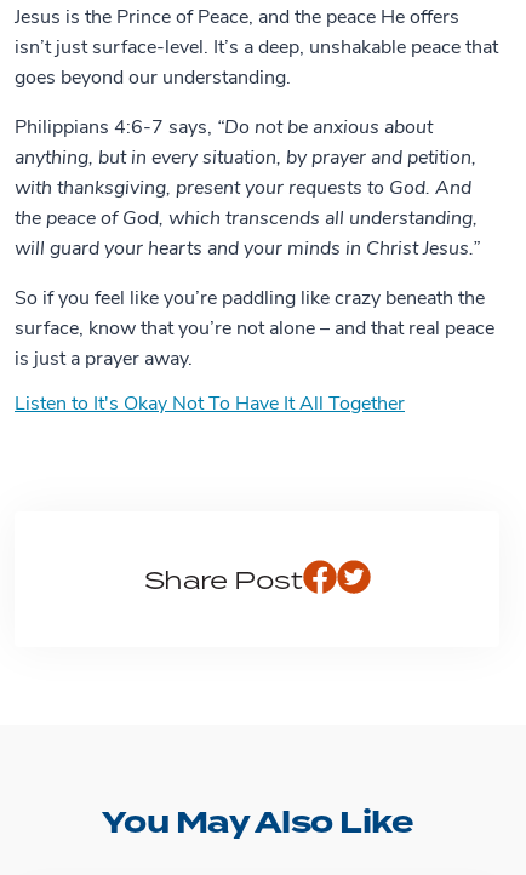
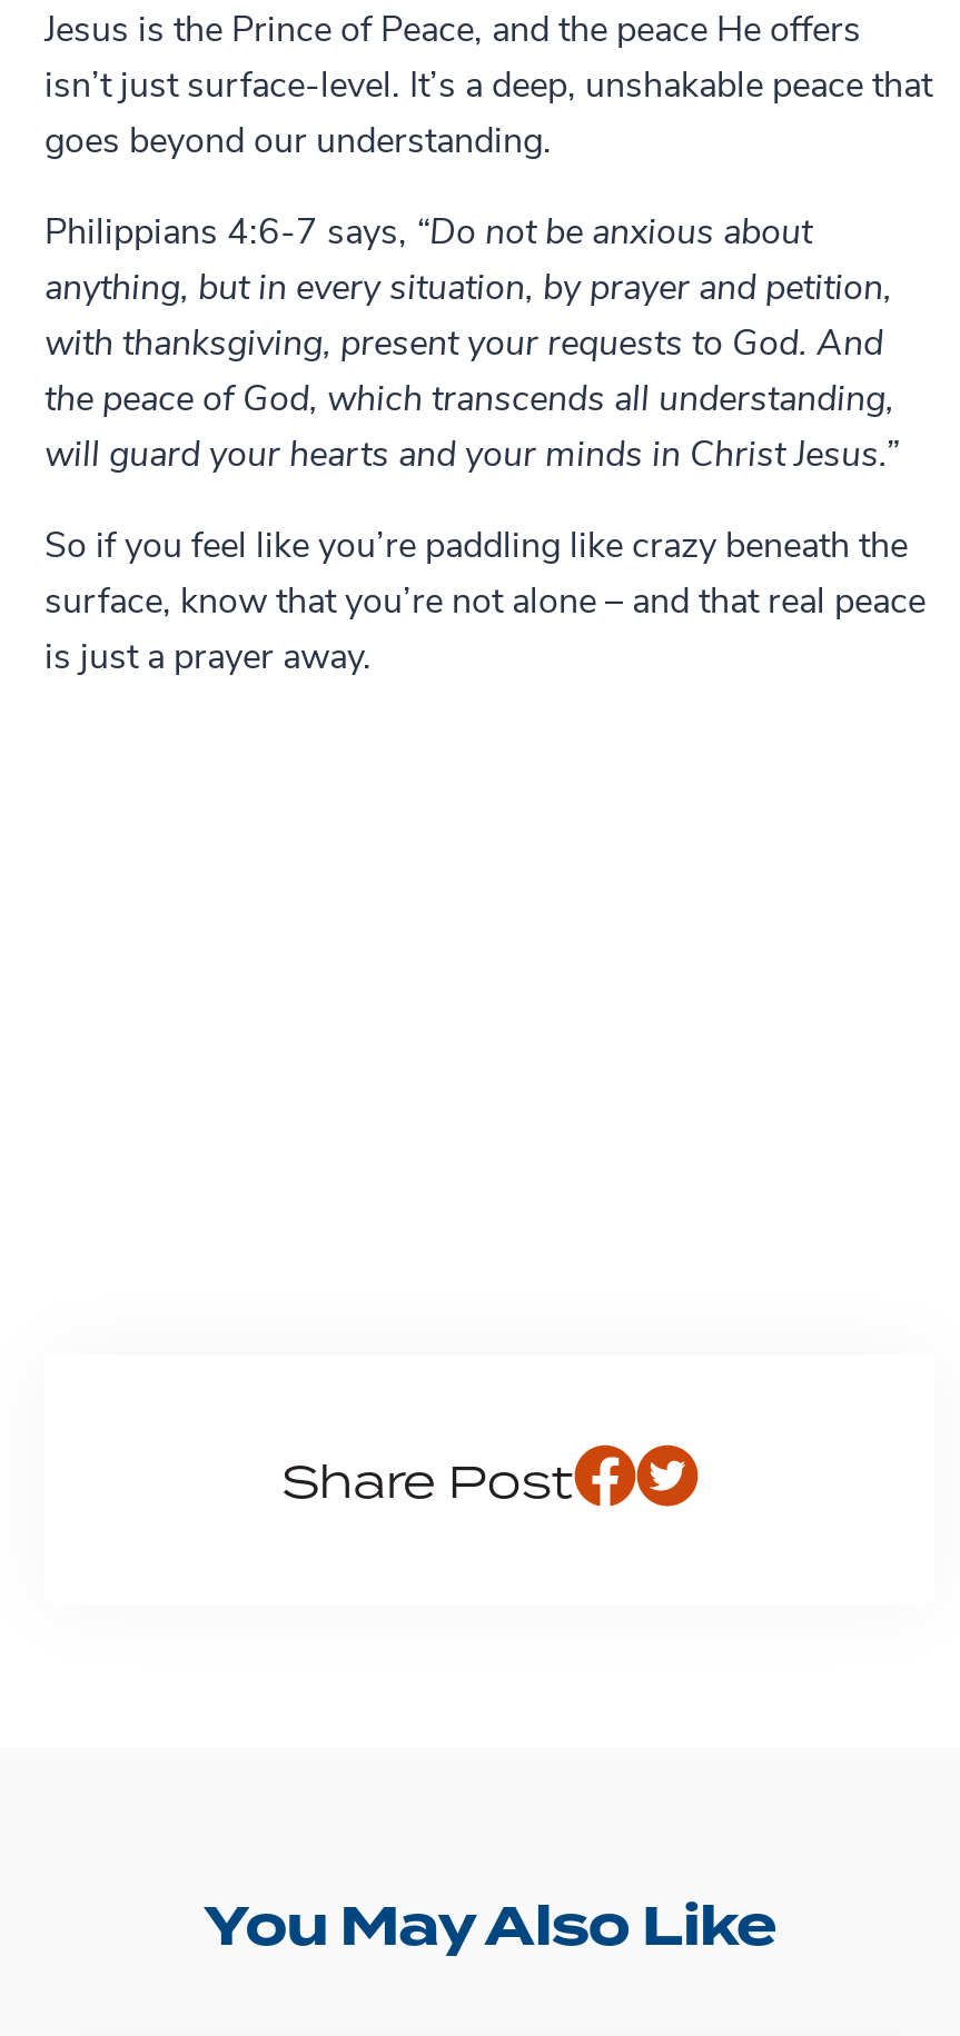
- Listen to It's Okay Not To Have It All Together
